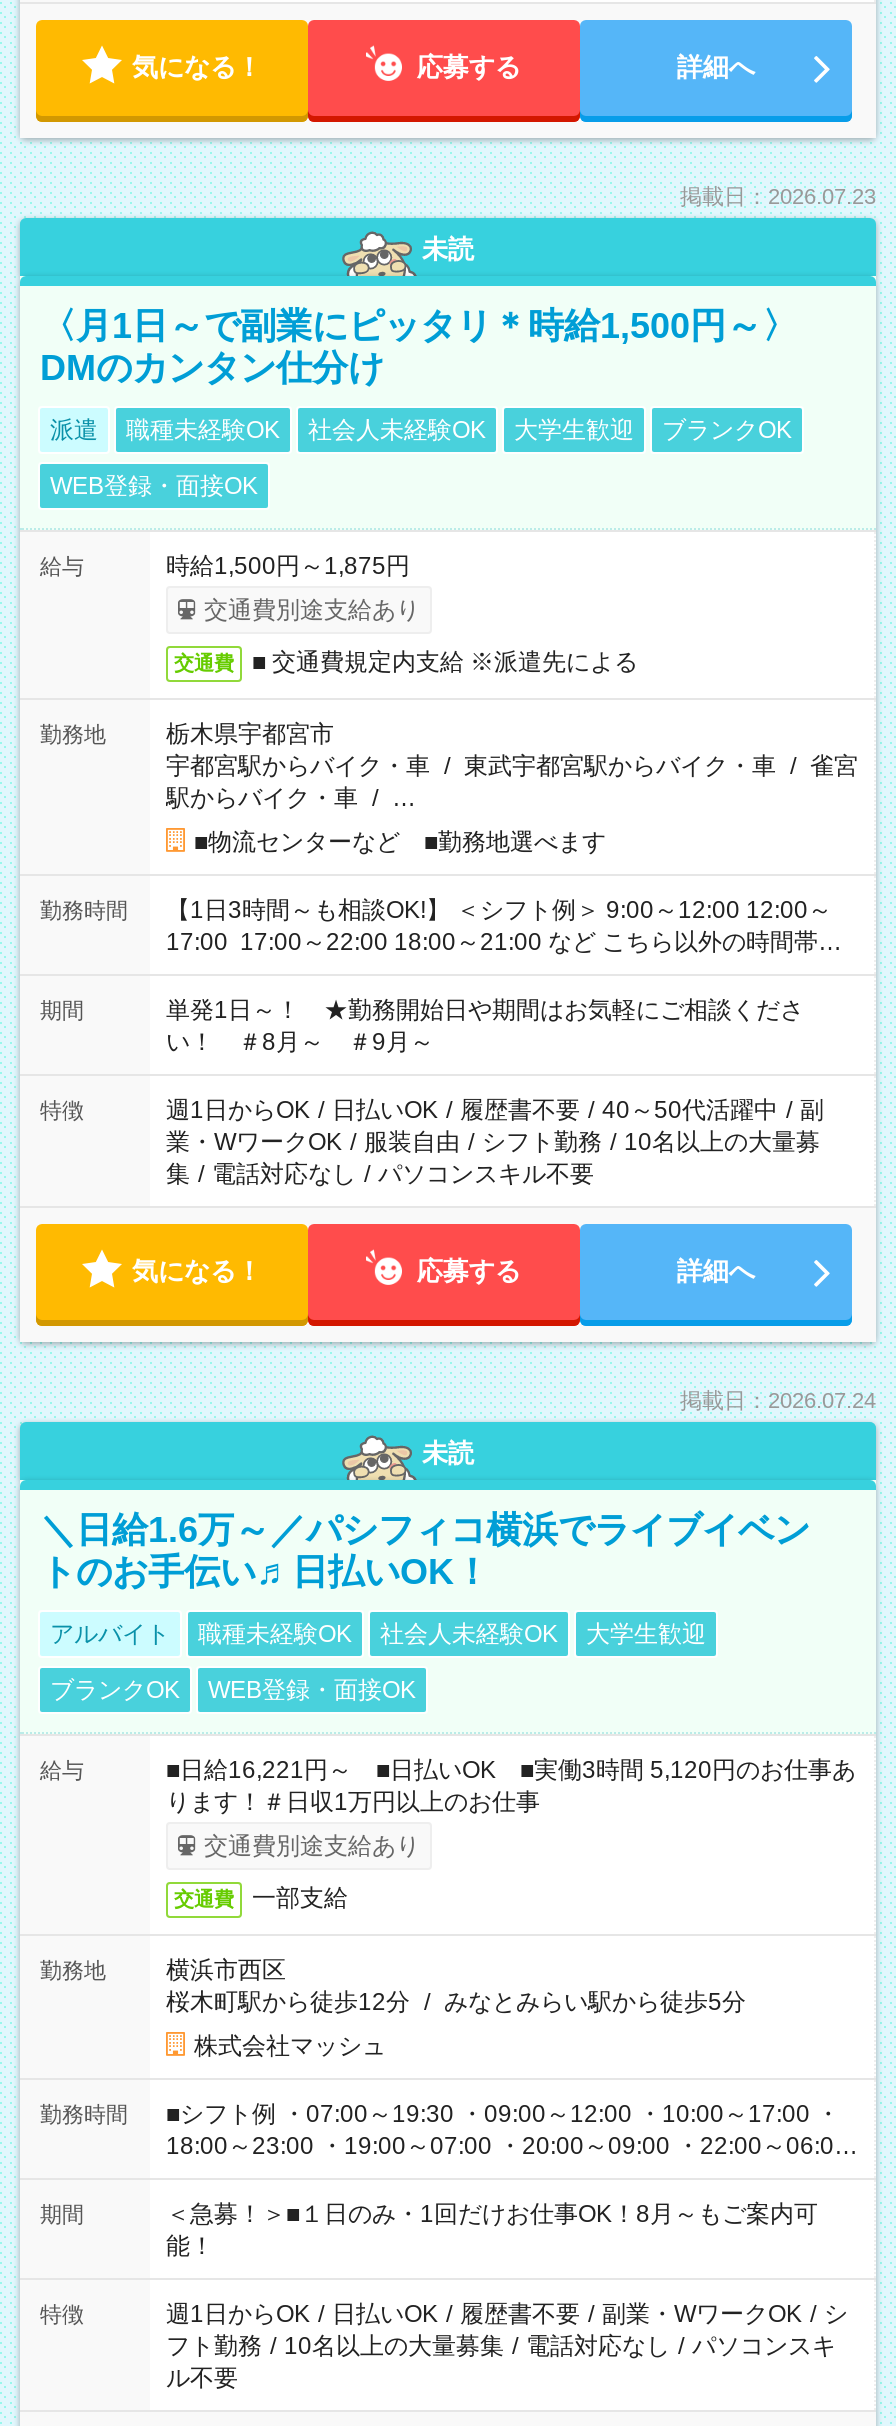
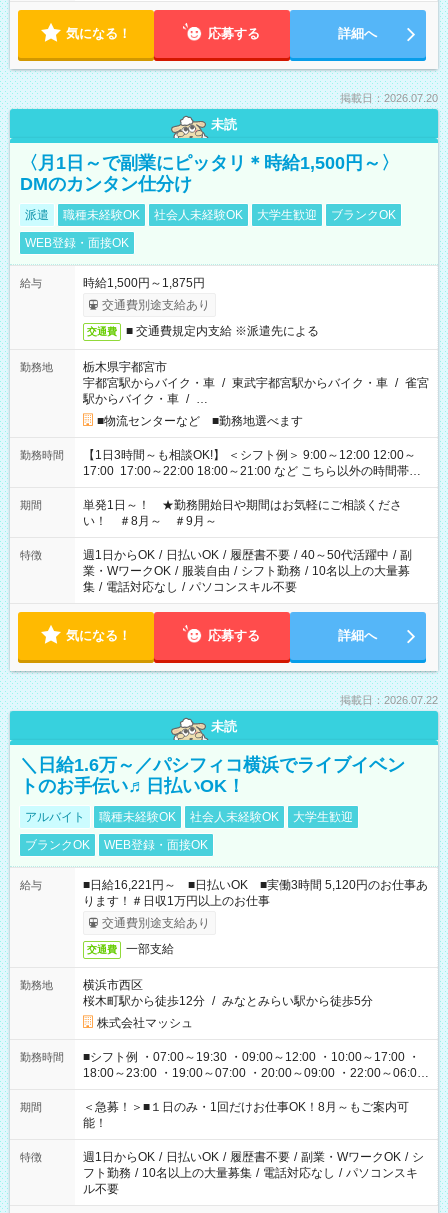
- 掲載日：2026.07.23
+ 掲載日：2026.07.20

- 掲載日：2026.07.24
+ 掲載日：2026.07.22
